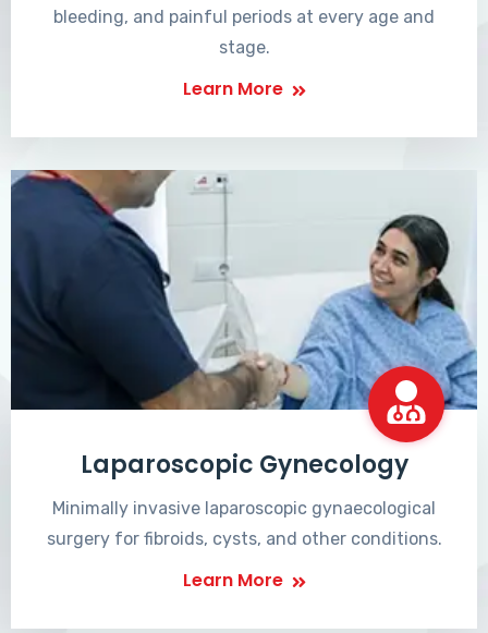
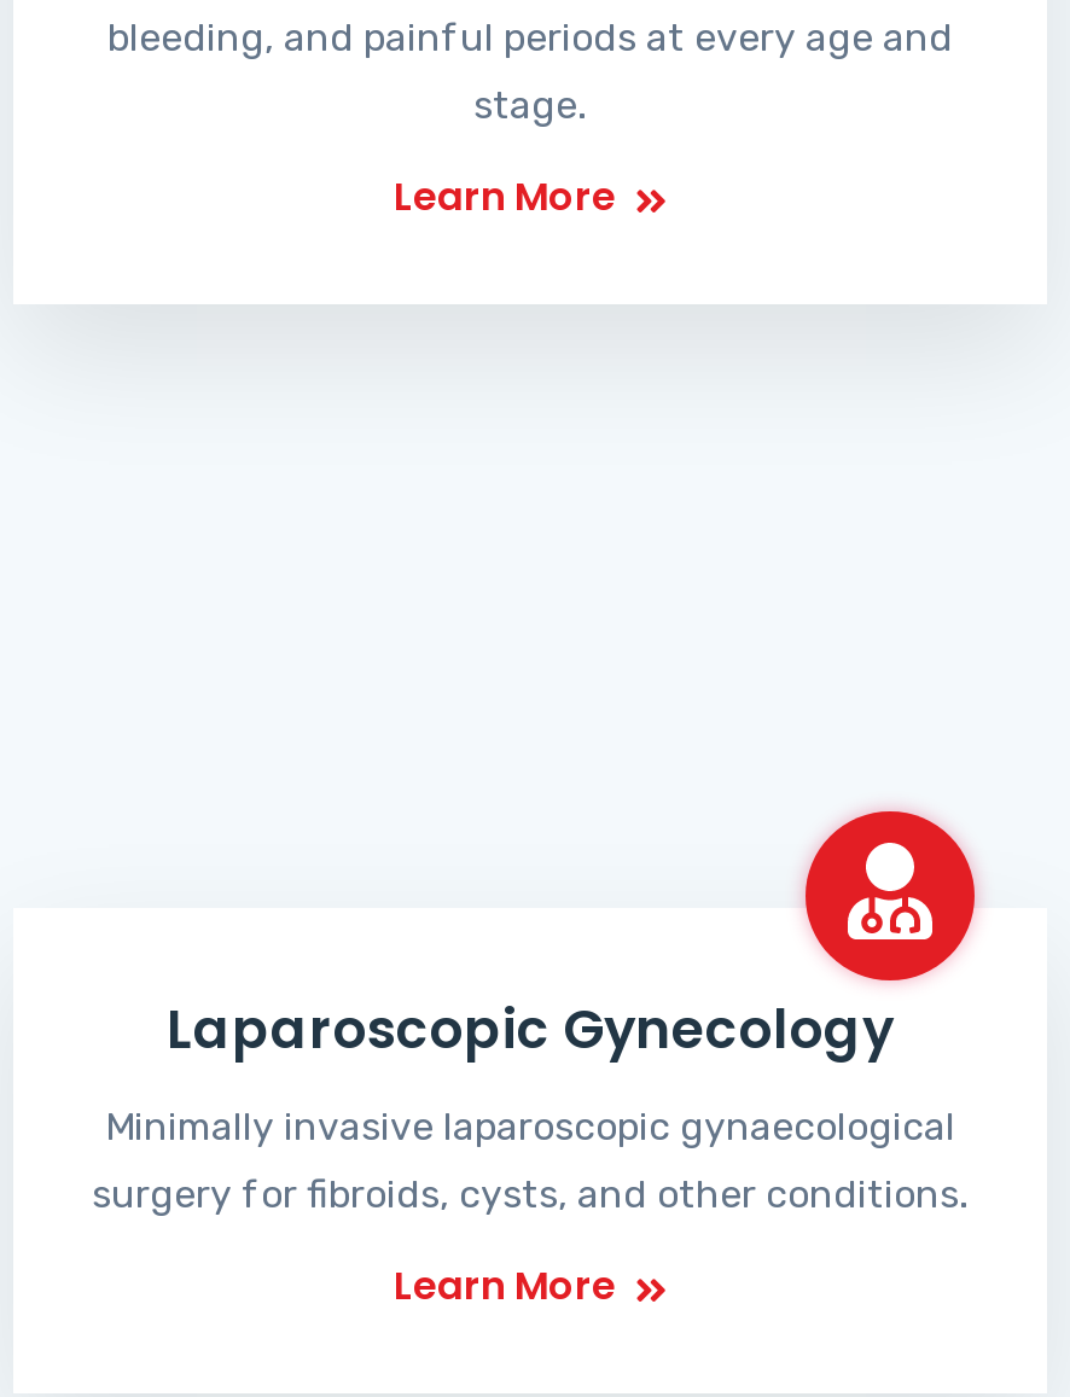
- [image]
